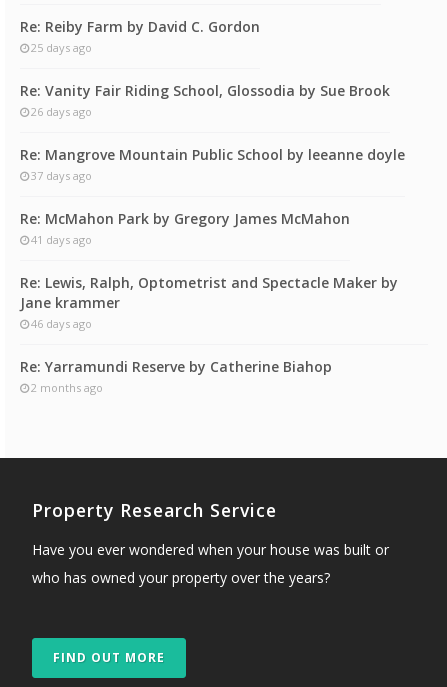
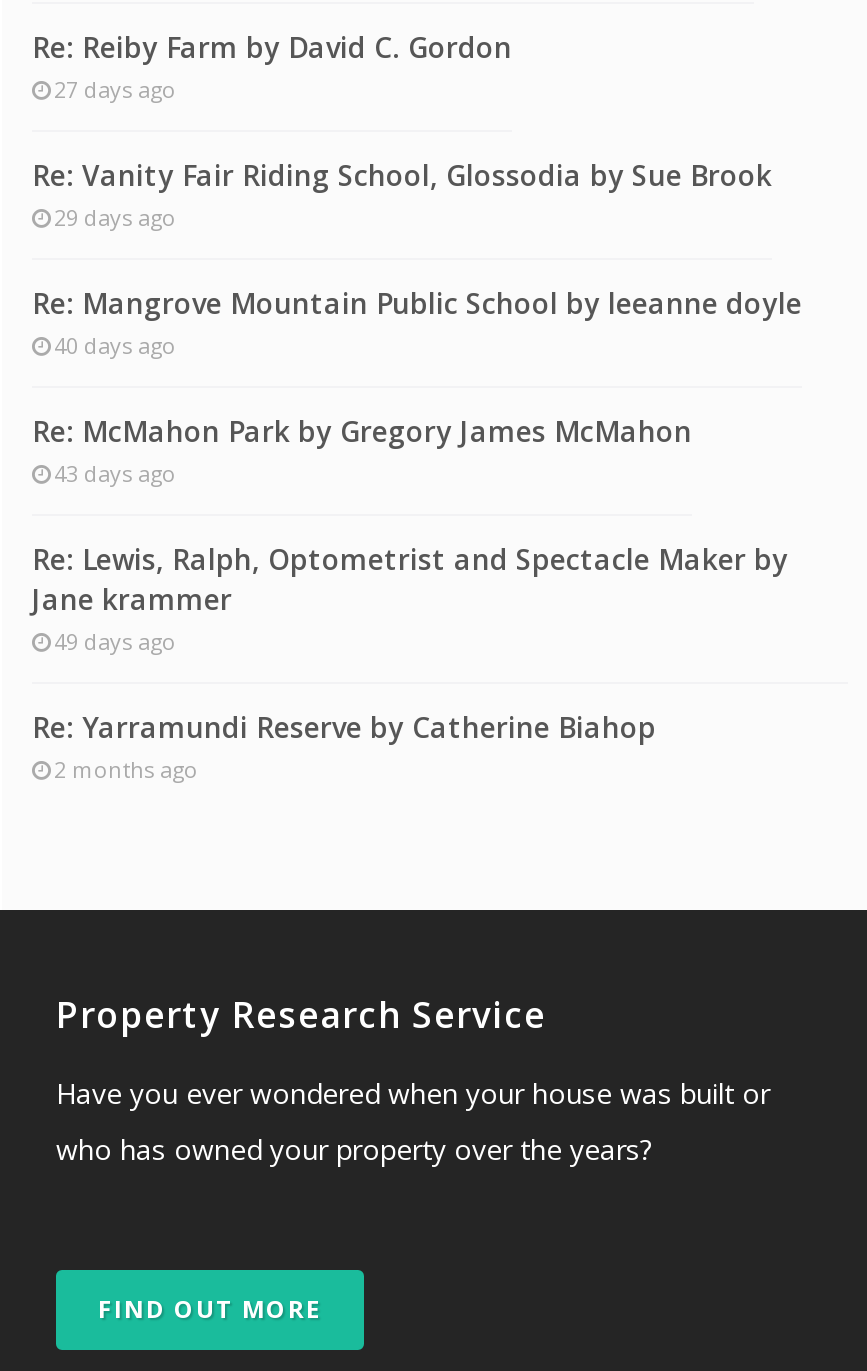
- 25 days ago
+ 27 days ago

- 26 days ago
+ 29 days ago

- 37 days ago
+ 40 days ago

- 41 days ago
+ 43 days ago

- 46 days ago
+ 49 days ago
